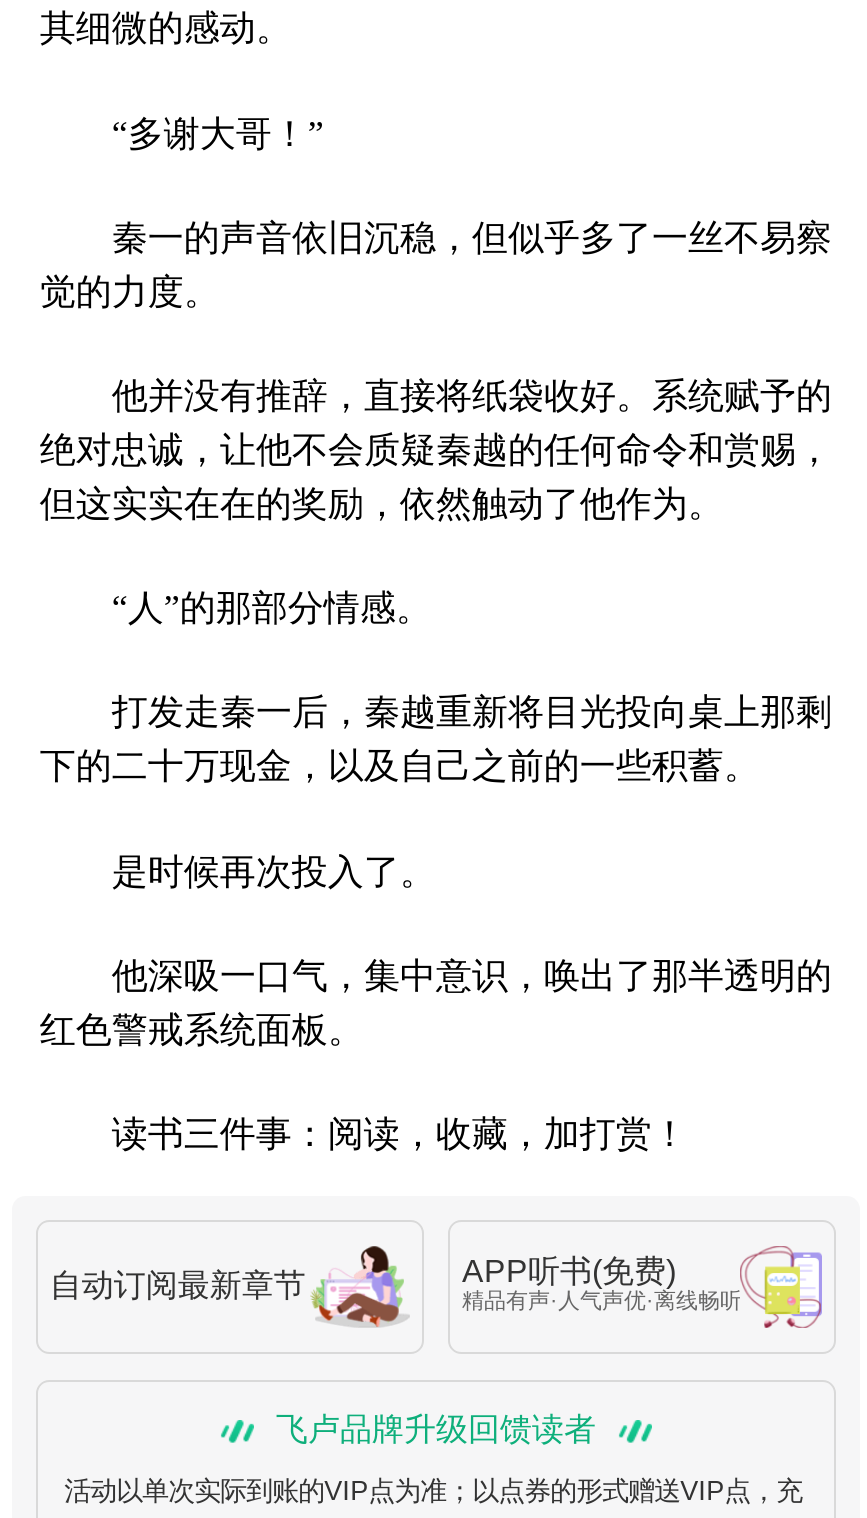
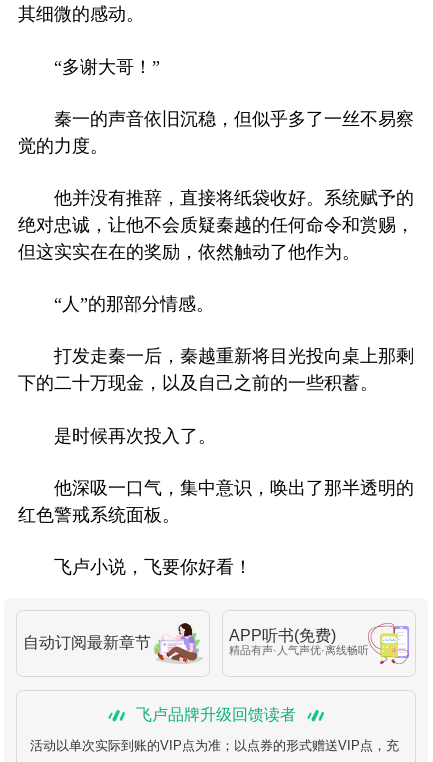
- 读书三件事：阅读，收藏，加打赏！
+ 飞卢小说，飞要你好看！
